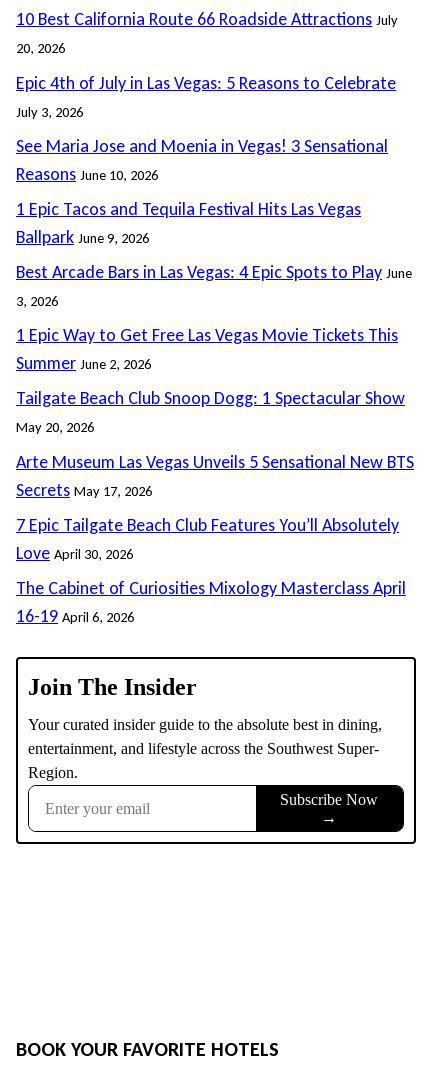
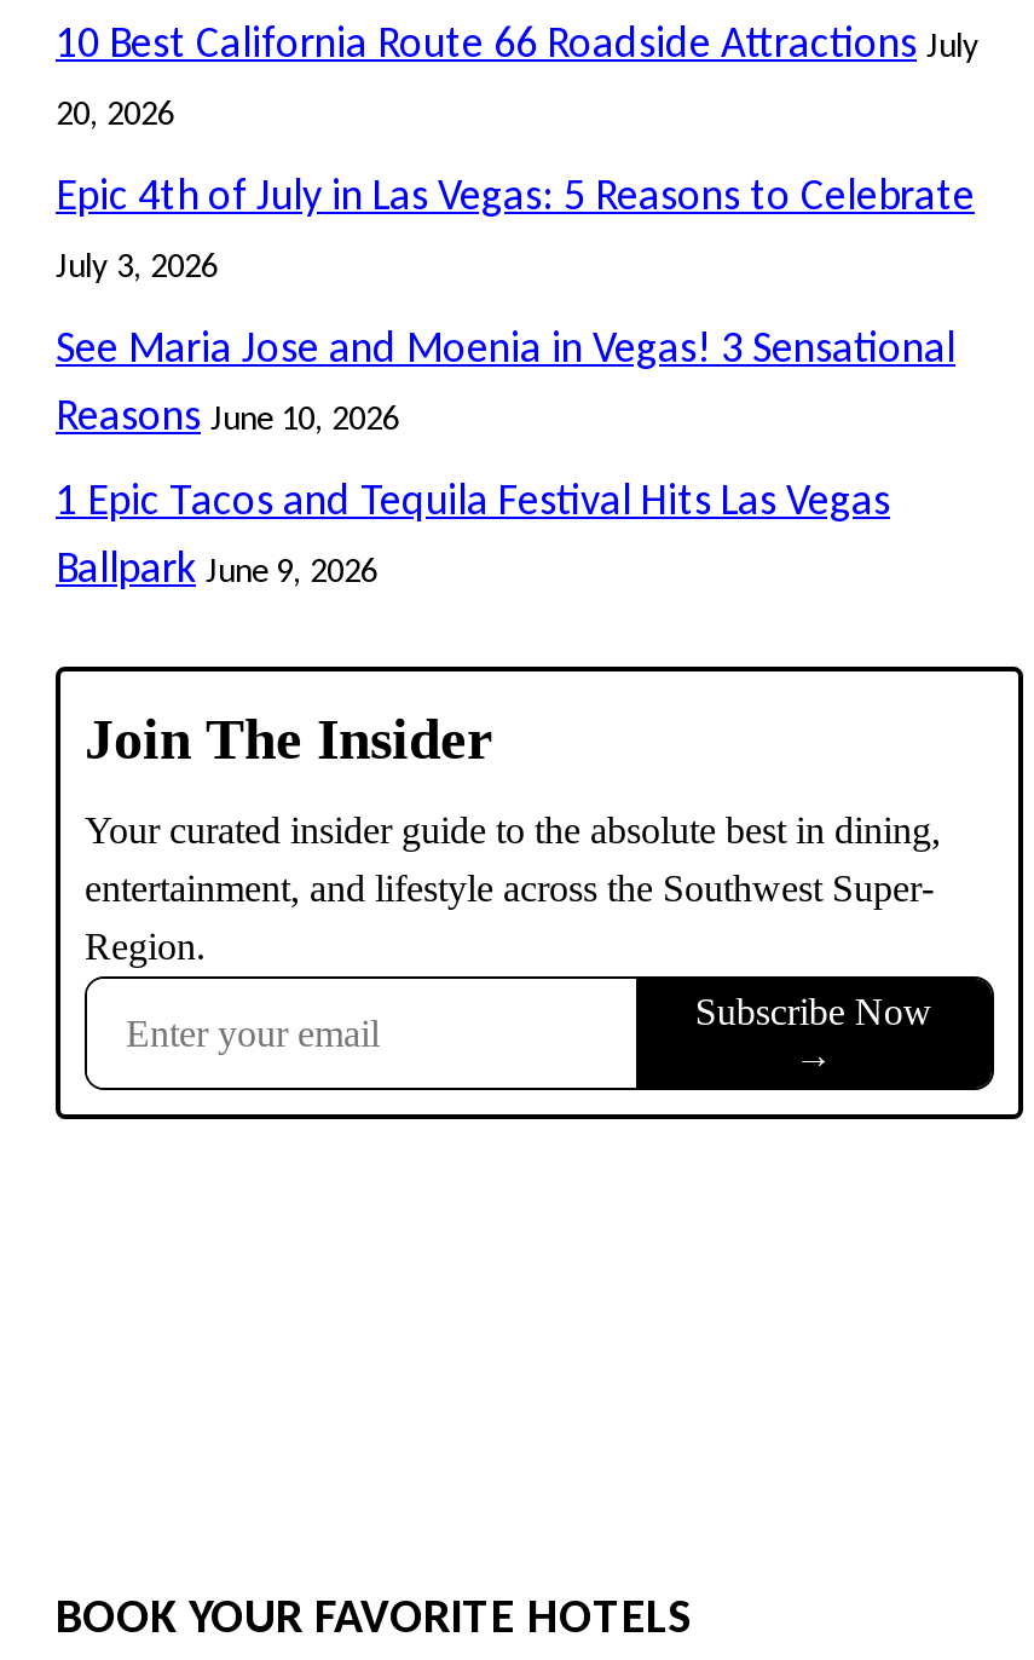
- Best Arcade Bars in Las Vegas: 4 Epic Spots to Play June
- 3, 2026
- 1 Epic Way to Get Free Las Vegas Movie Tickets This
- Summer June 2, 2026
- Tailgate Beach Club Snoop Dogg: 1 Spectacular Show
- May 20, 2026
- Arte Museum Las Vegas Unveils 5 Sensational New BTS
- Secrets May 17, 2026
- 7 Epic Tailgate Beach Club Features You’ll Absolutely
- Love April 30, 2026
- The Cabinet of Curiosities Mixology Masterclass April
- 16-19 April 6, 2026
